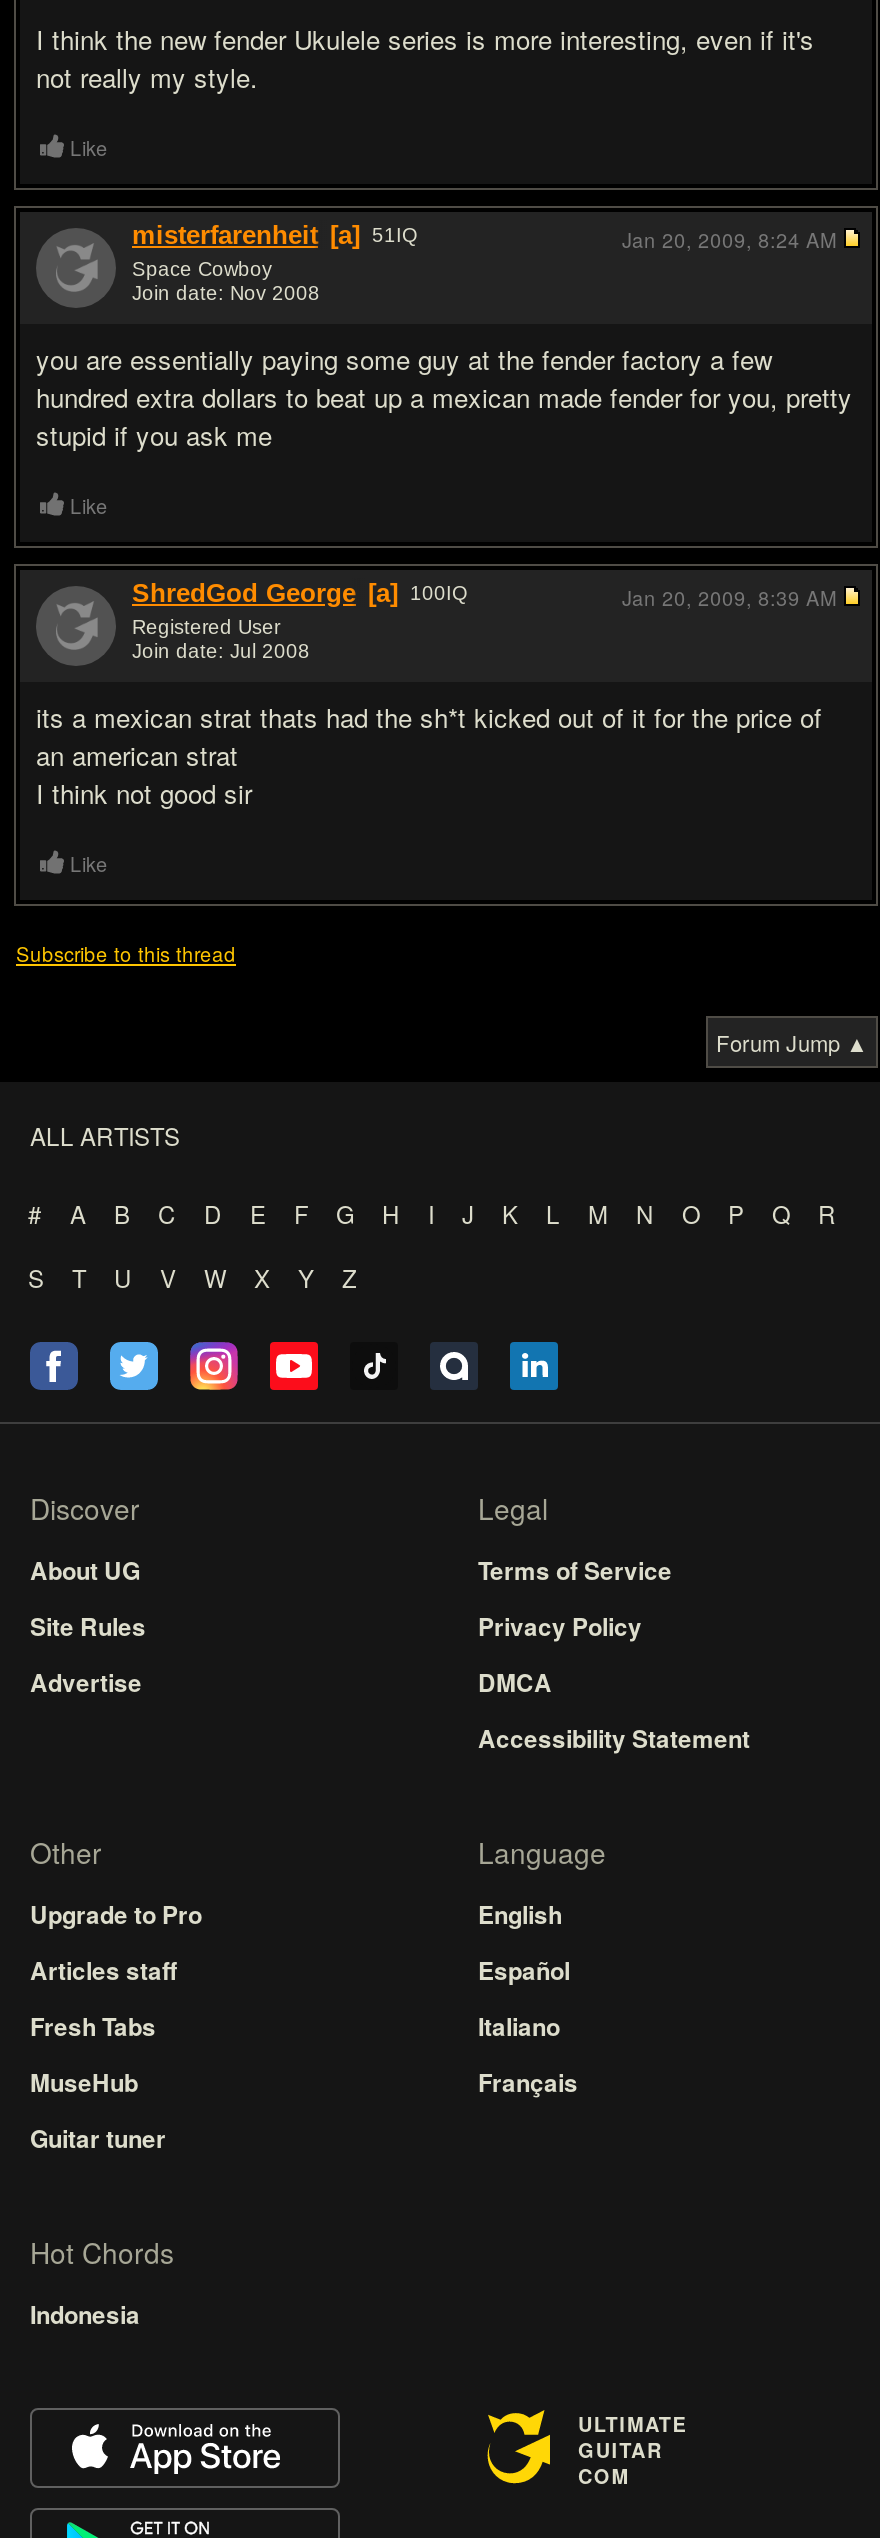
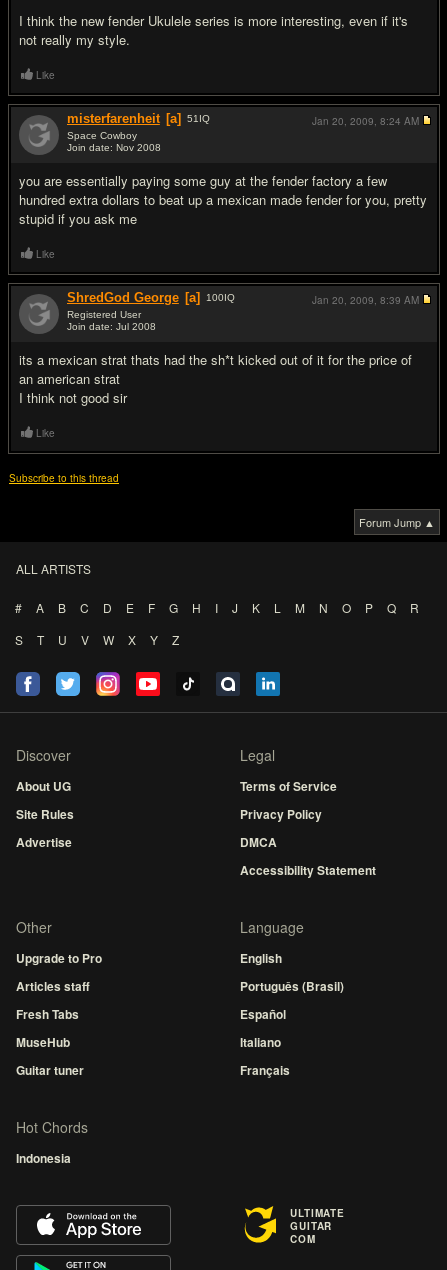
moved down: Español | Italiano | Français

+ Português (Brasil)
